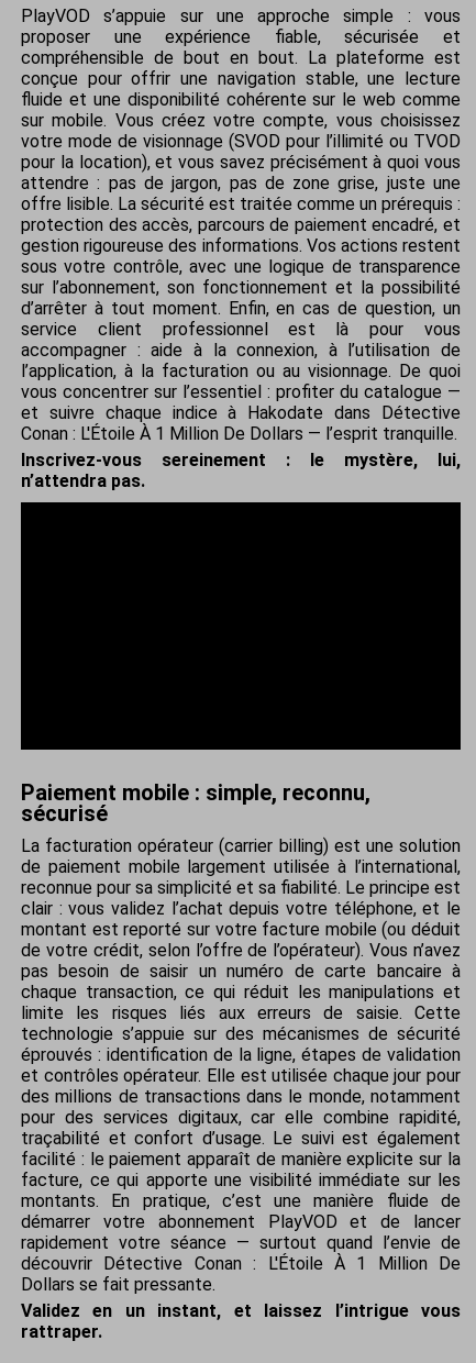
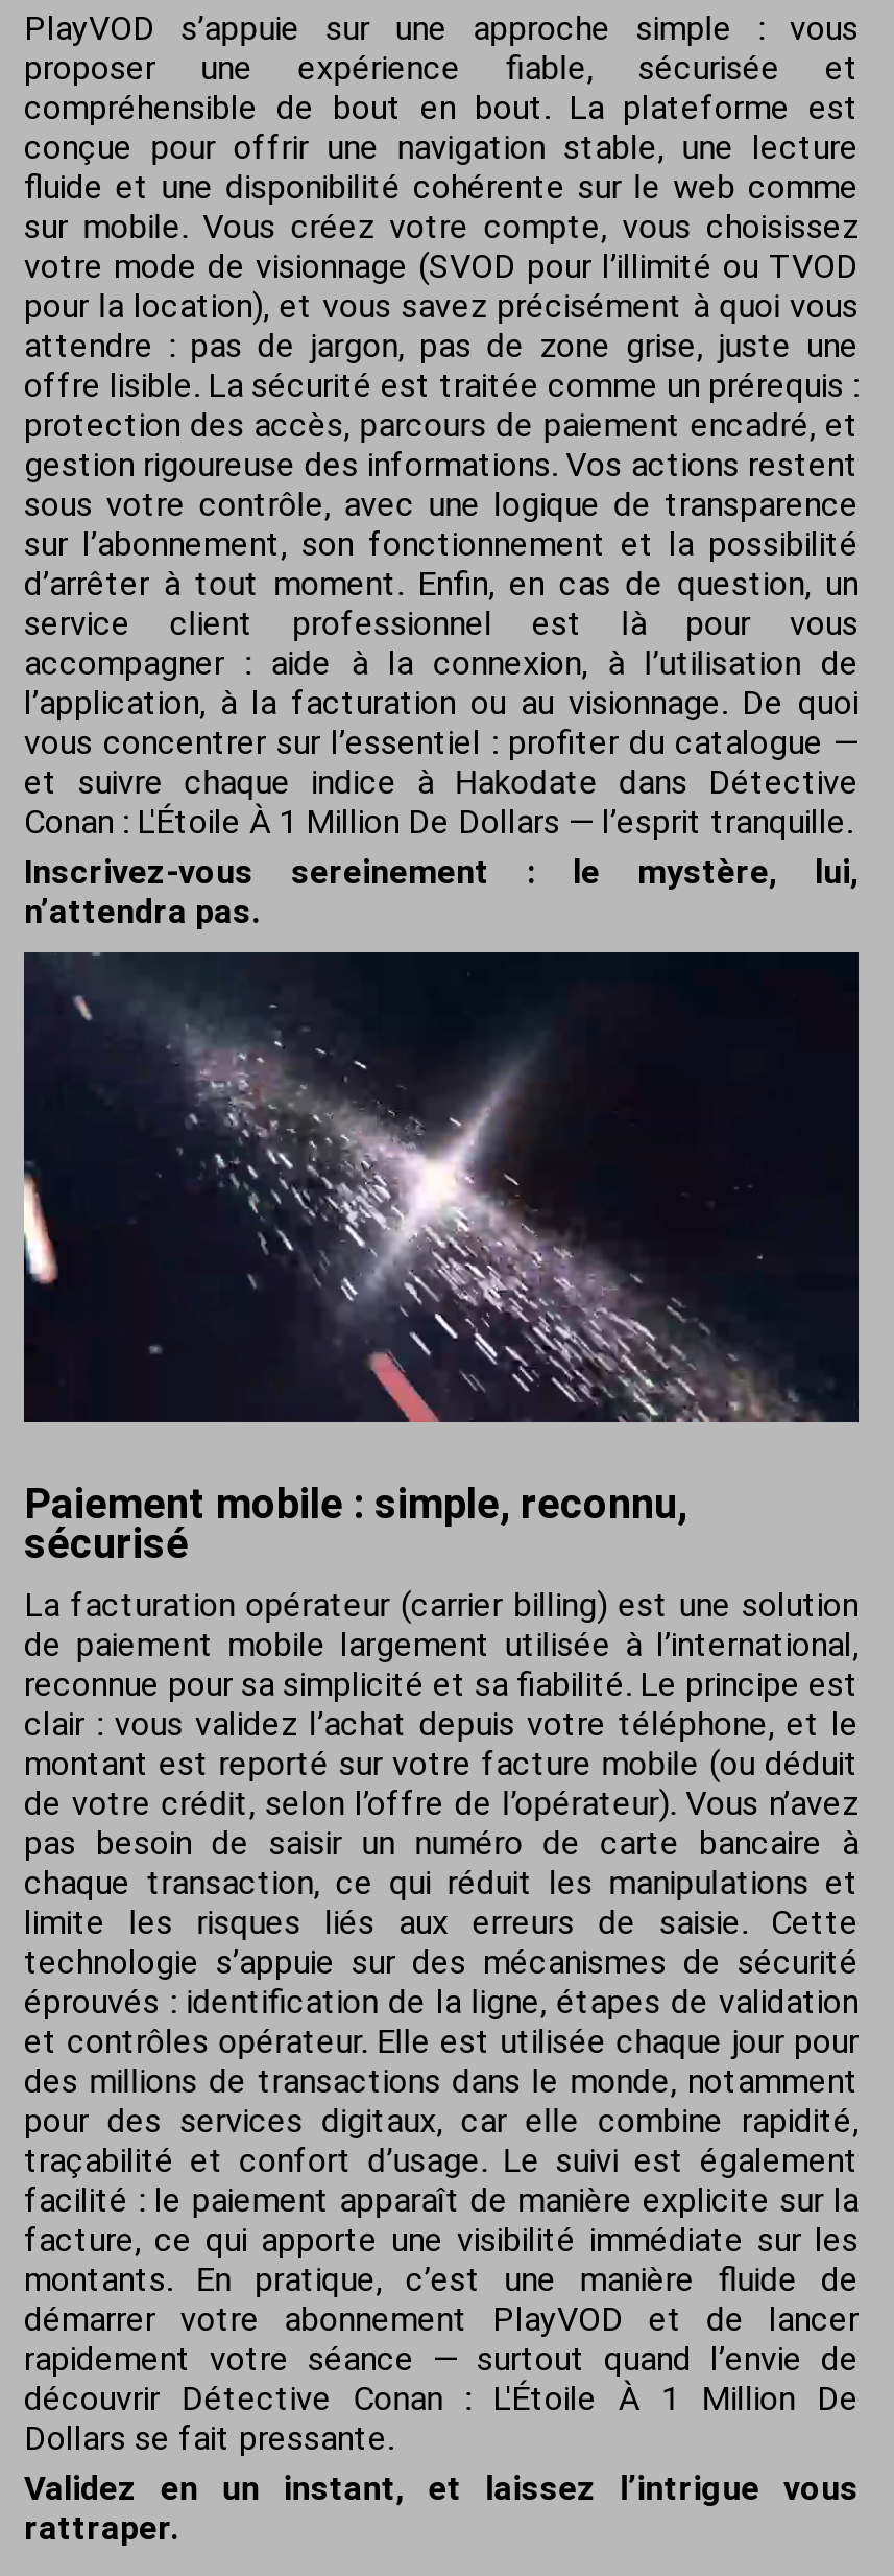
+ [image]
